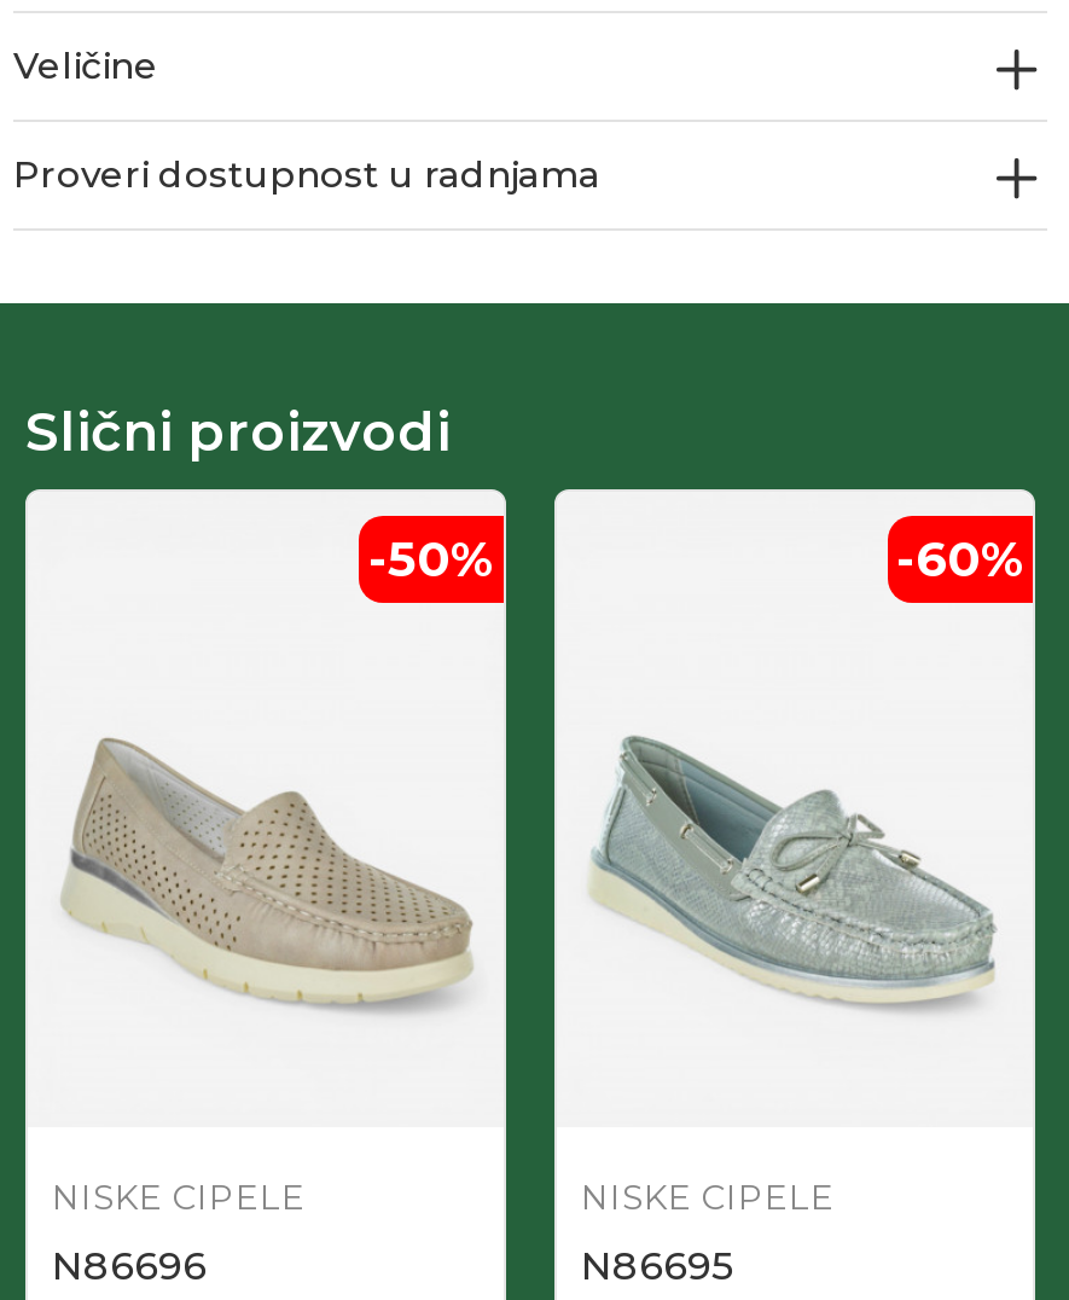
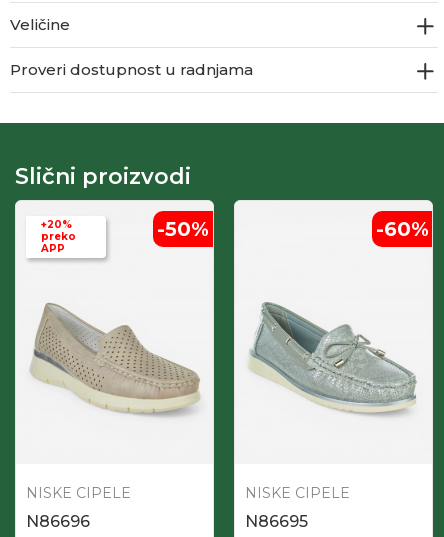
+ +20%
+ preko
+ APP
